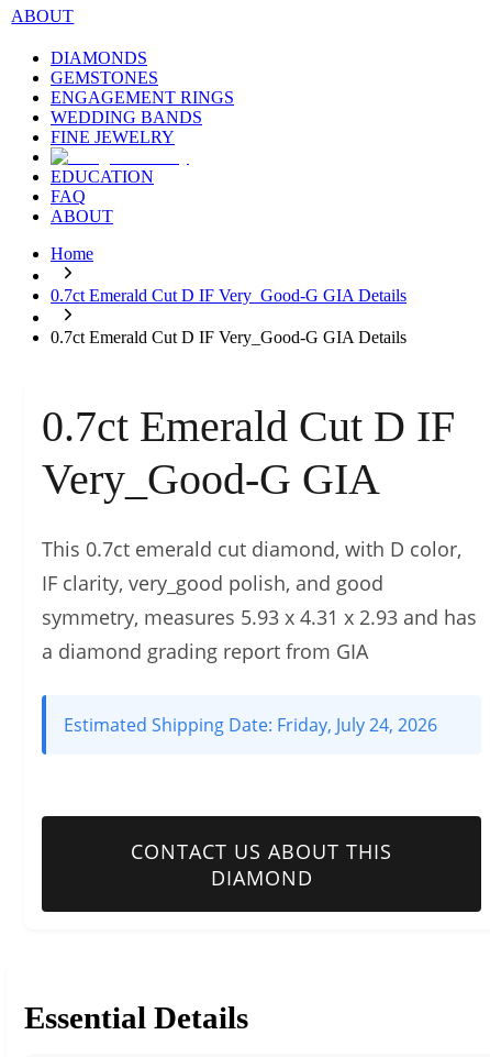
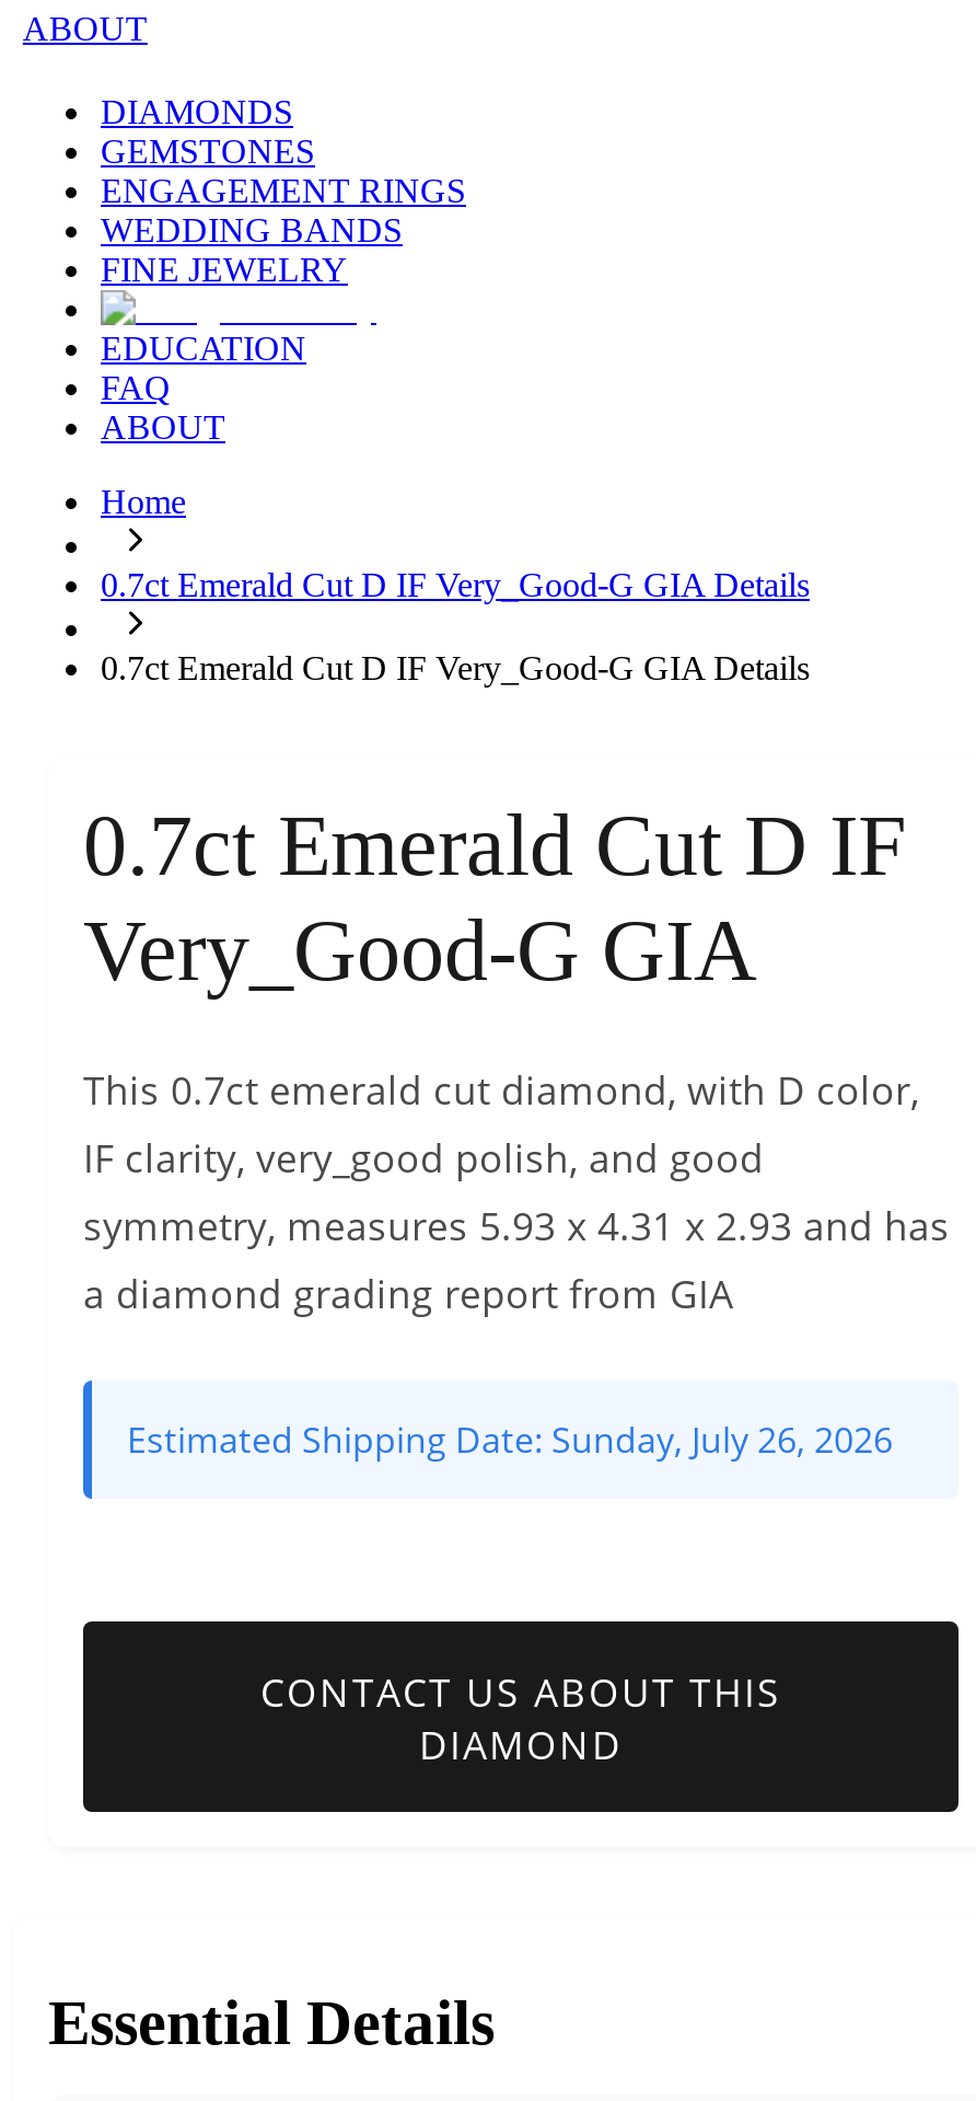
- Estimated Shipping Date: Friday, July 24, 2026
+ Estimated Shipping Date: Sunday, July 26, 2026
